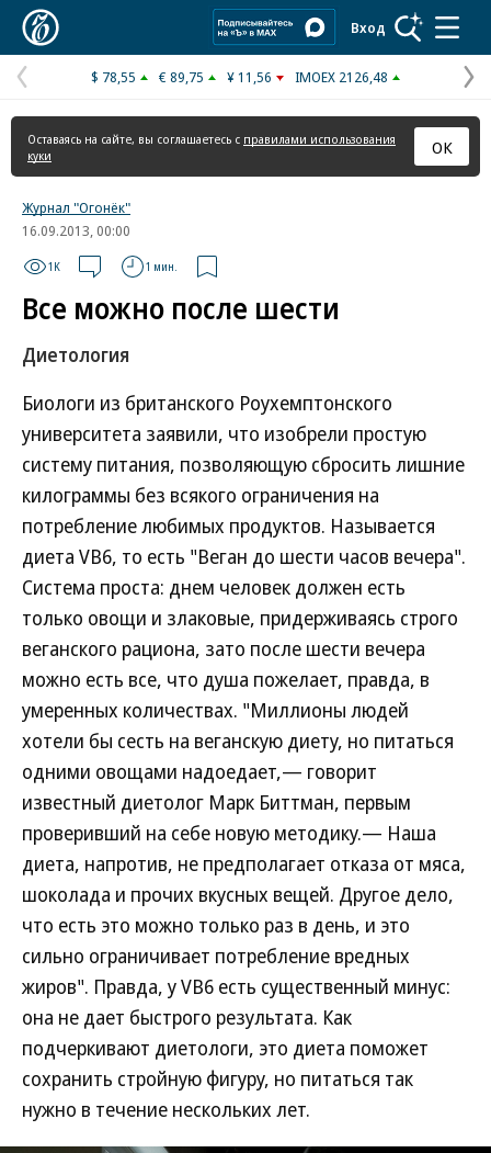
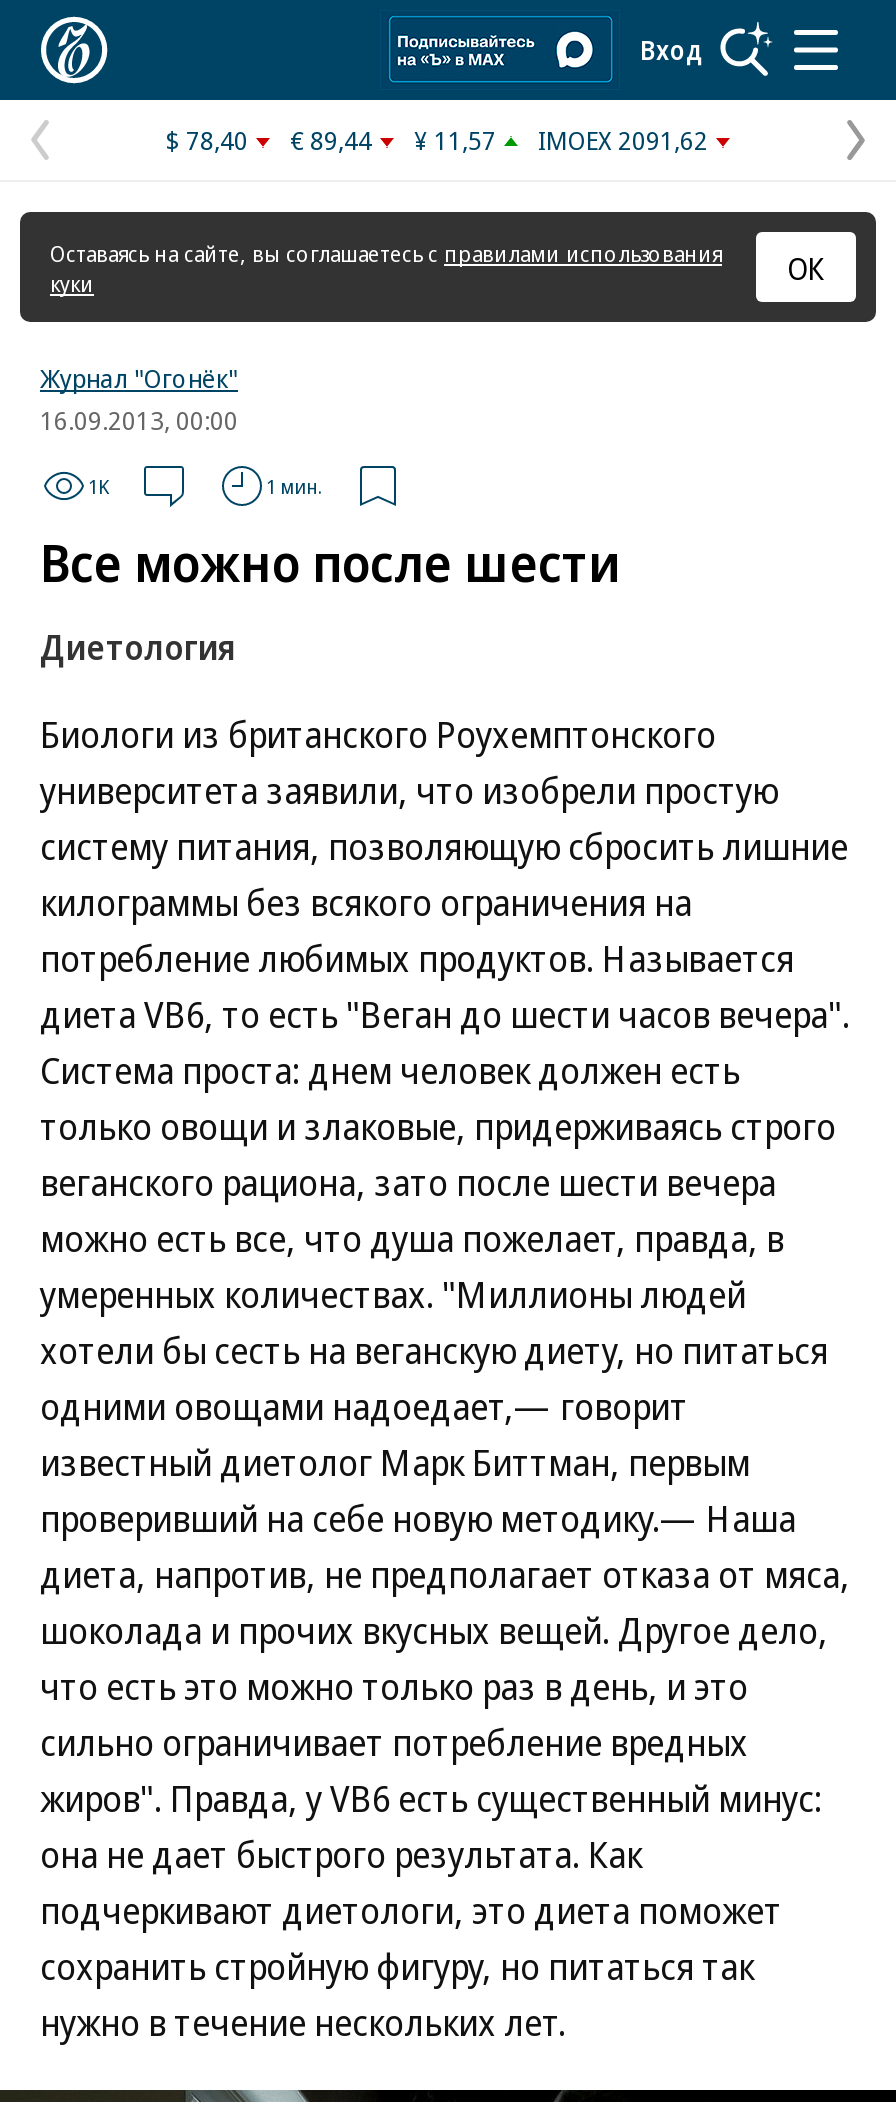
- $ 78,55
+ $ 78,40

- € 89,75
+ € 89,44

- ¥ 11,56
+ ¥ 11,57

- IMOEX 2126,48
+ IMOEX 2091,62
